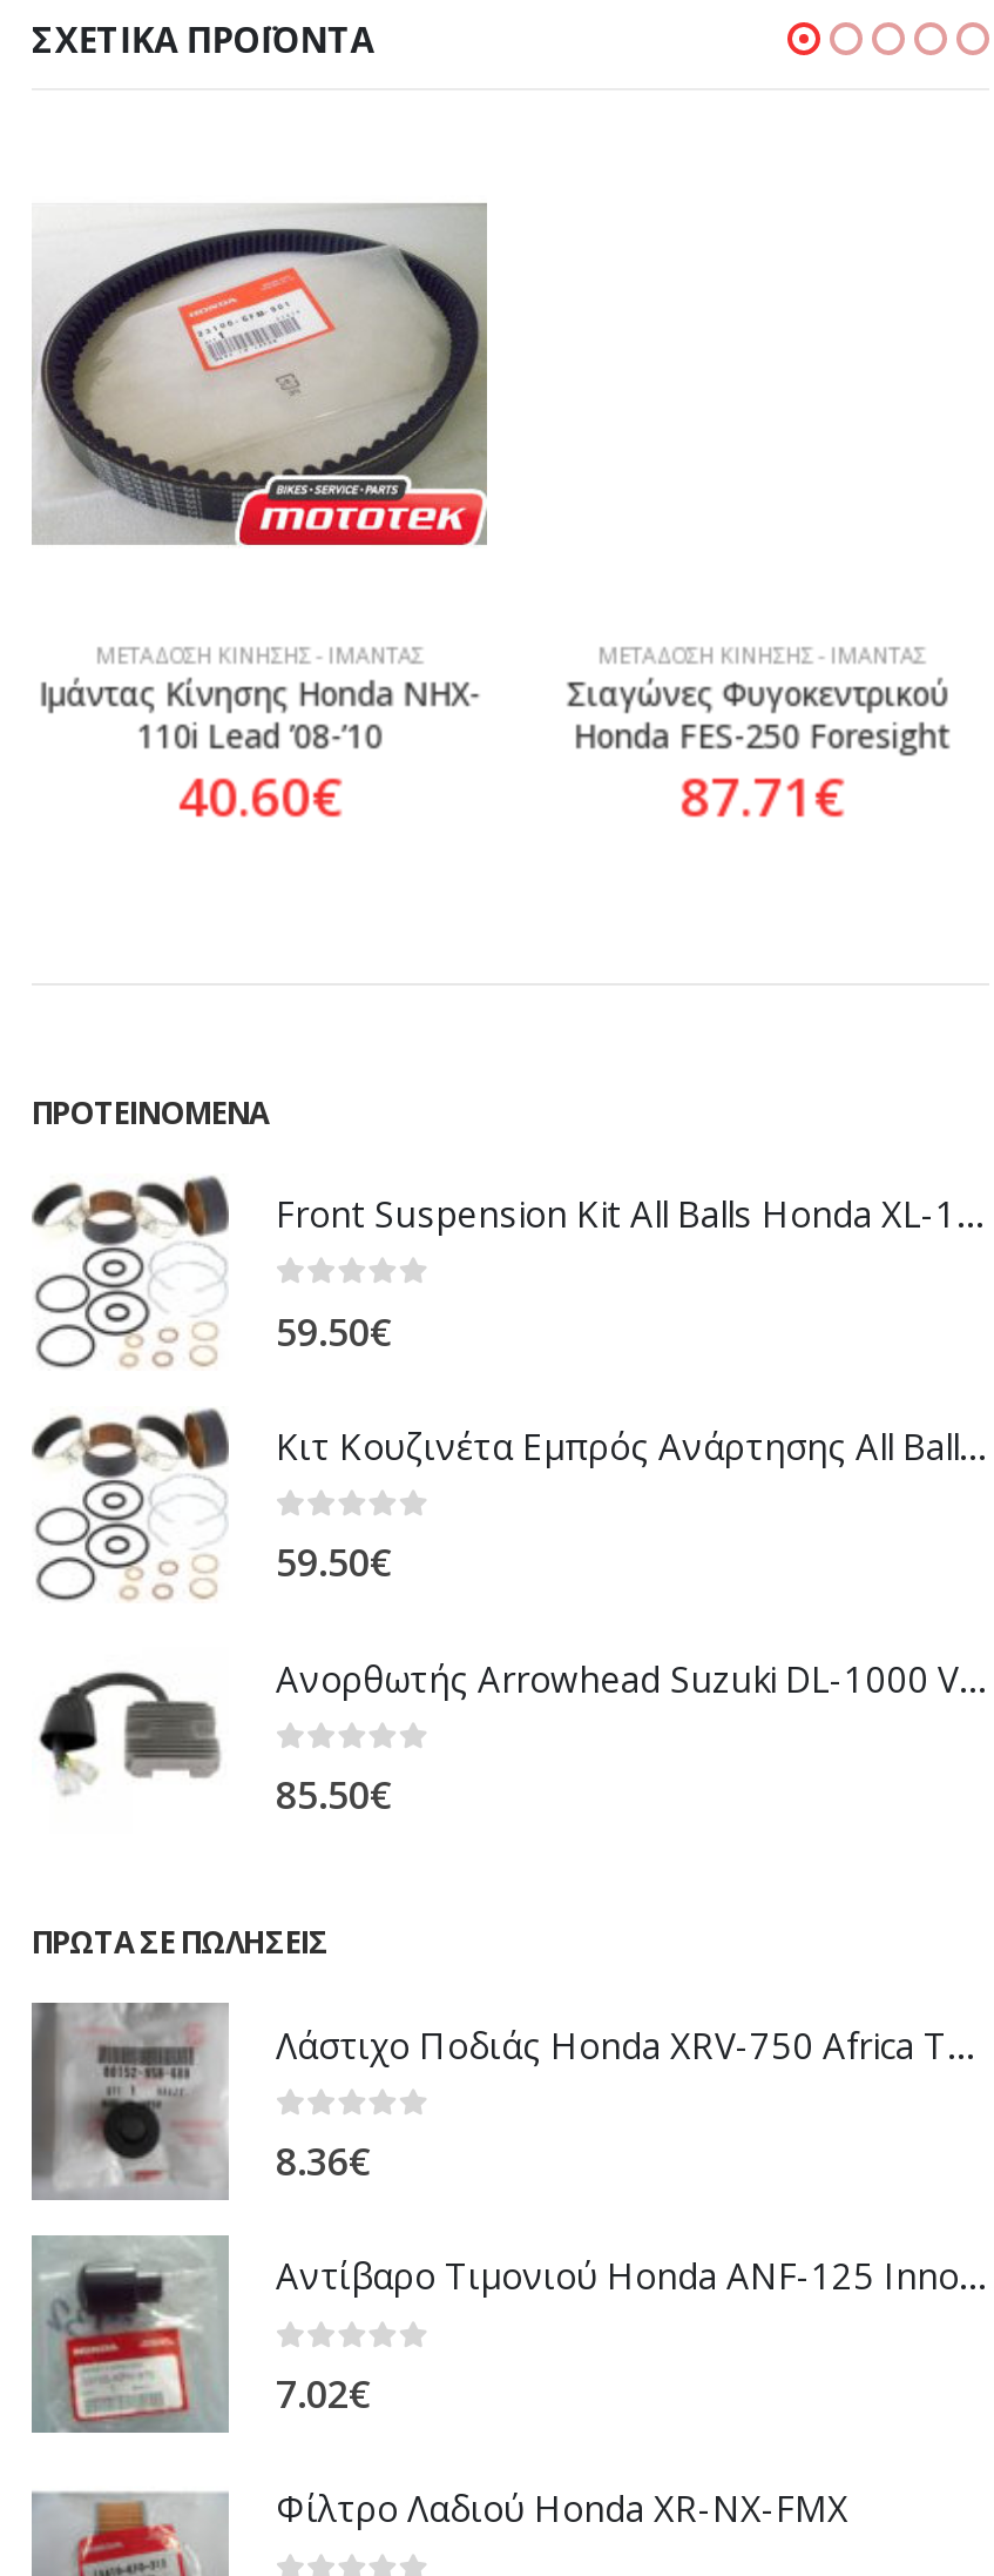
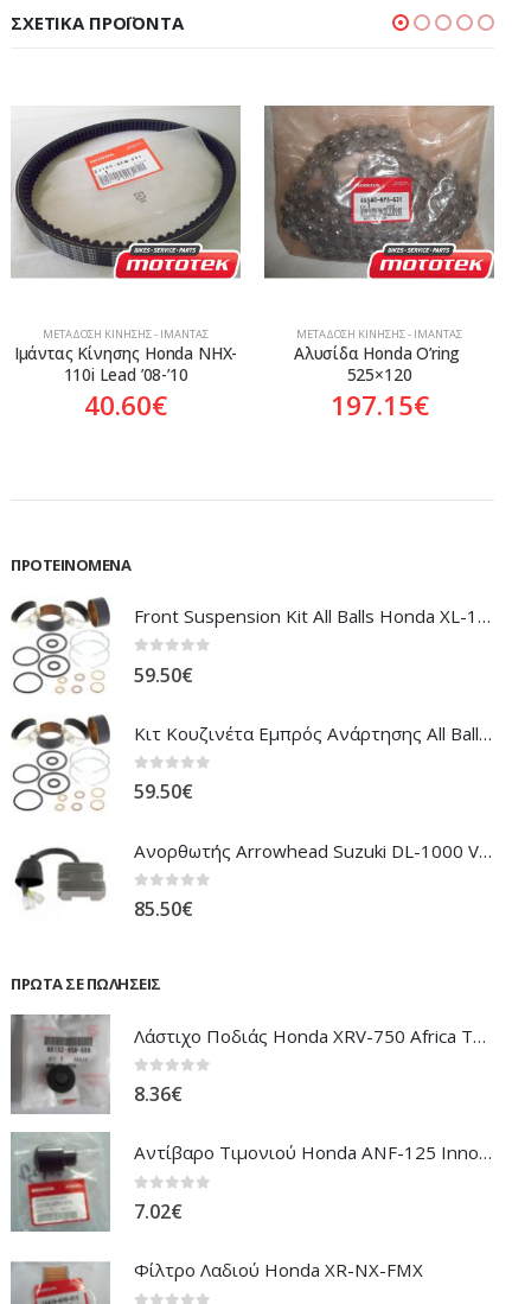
+ [image]

- Σιαγώνες Φυγοκεντρικού
- Honda FES-250 Foresight
- 87.71€
+ Αλυσίδα Honda O’ring
+ 525×120
+ 197.15€
